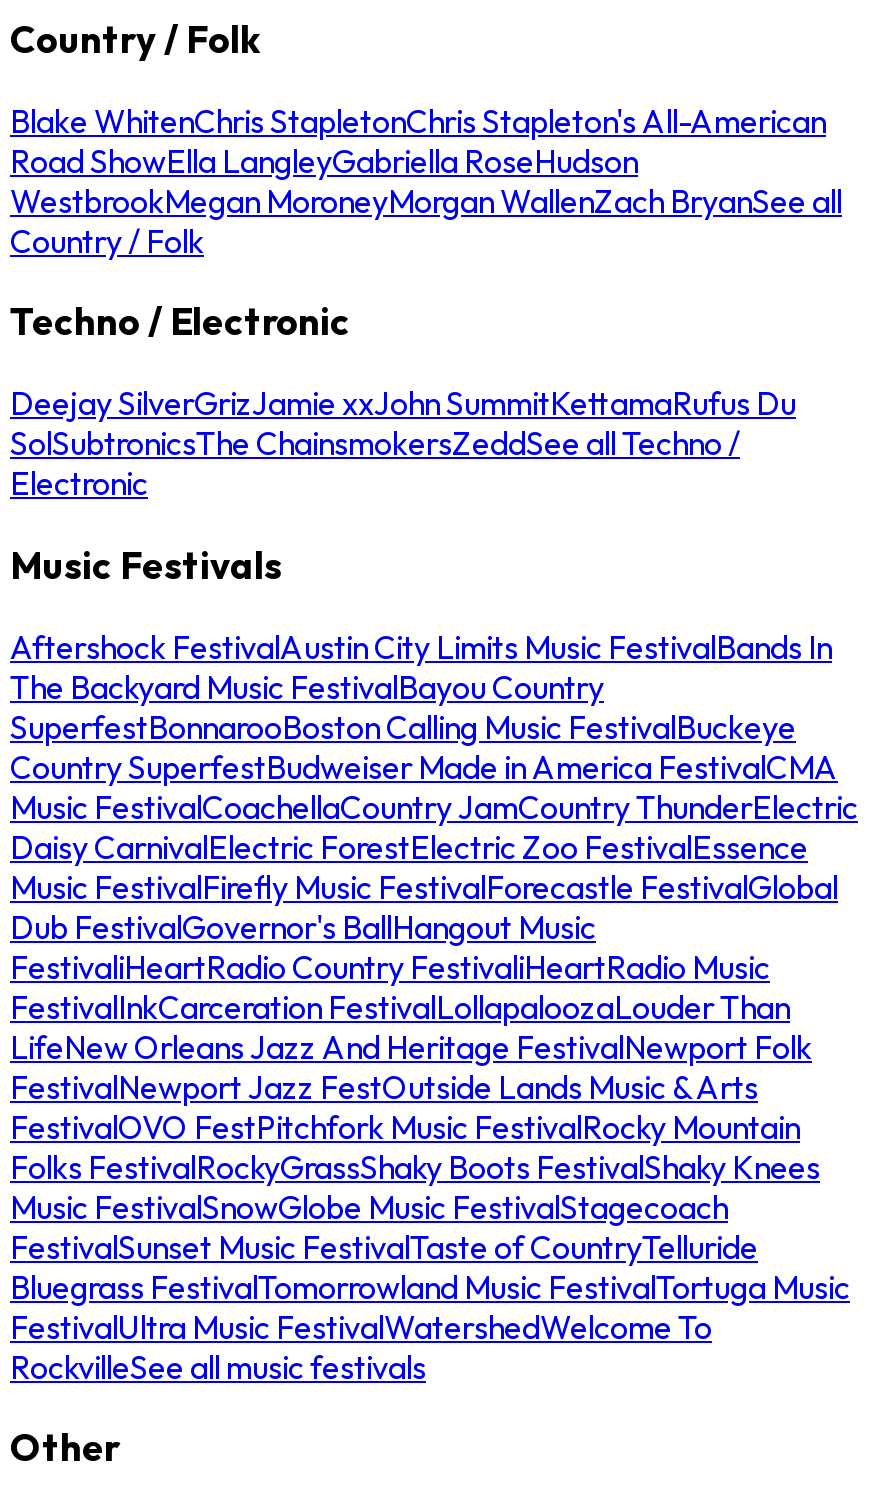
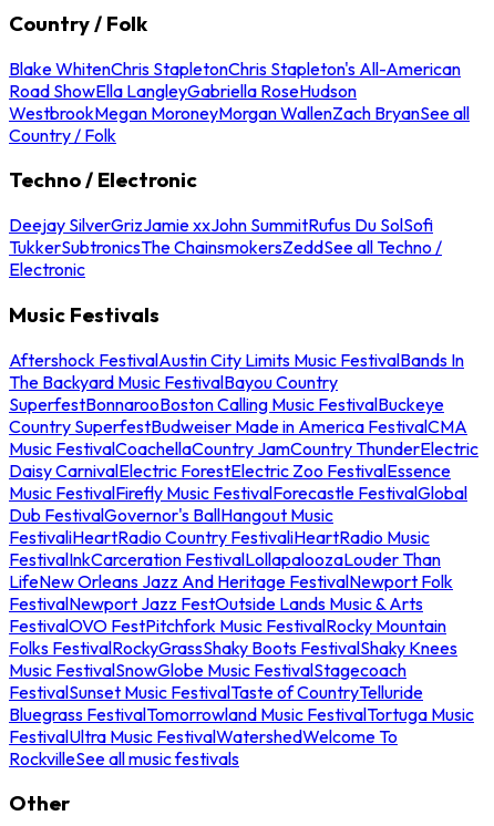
- Deejay SilverGrizJamie xxJohn SummitKettamaRufus Du
- SolSubtronicsThe ChainsmokersZeddSee all Techno /
+ Deejay SilverGrizJamie xxJohn SummitRufus Du SolSofi
+ TukkerSubtronicsThe ChainsmokersZeddSee all Techno /
